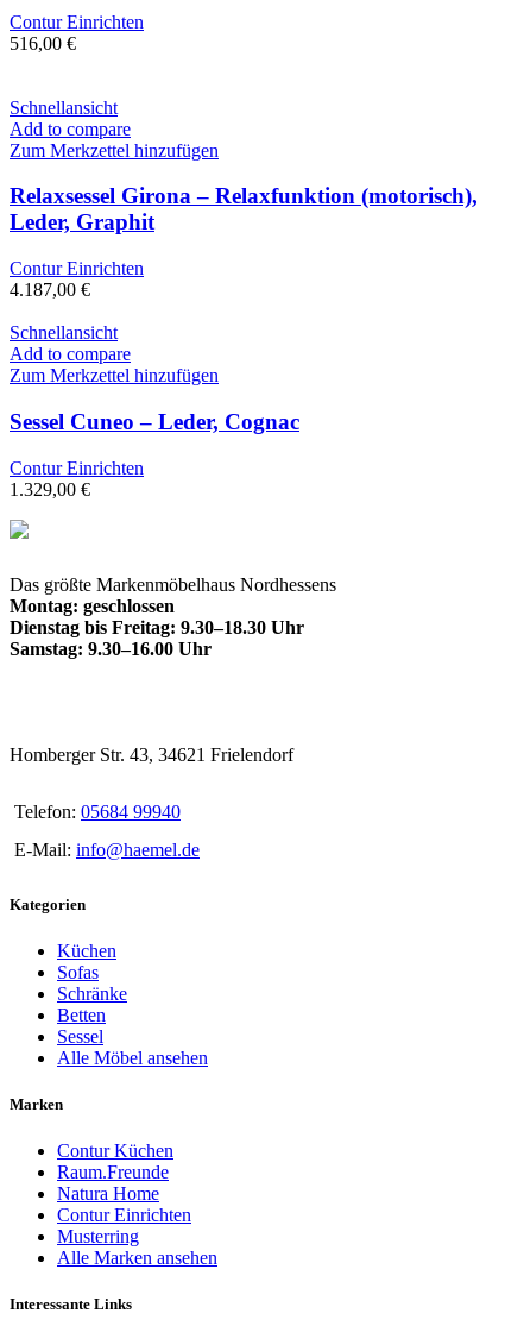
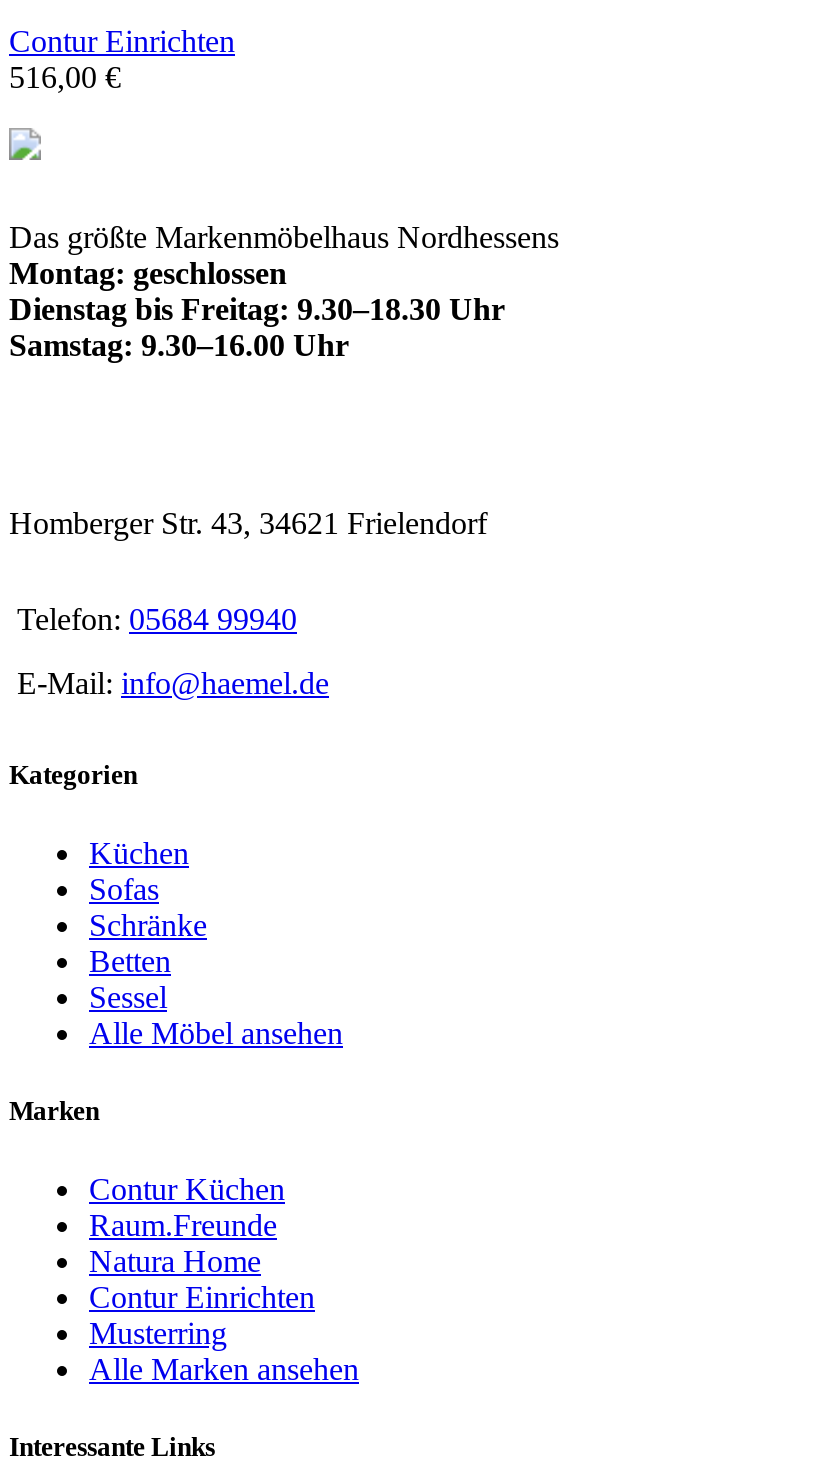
- Schnellansicht
- Add to compare
- Zum Merkzettel hinzufügen
- Relaxsessel Girona – Relaxfunktion (motorisch),
- Leder, Graphit
- Contur Einrichten
- 4.187,00 €
- Schnellansicht
- Add to compare
- Zum Merkzettel hinzufügen
- Sessel Cuneo – Leder, Cognac
- Contur Einrichten
- 1.329,00 €
